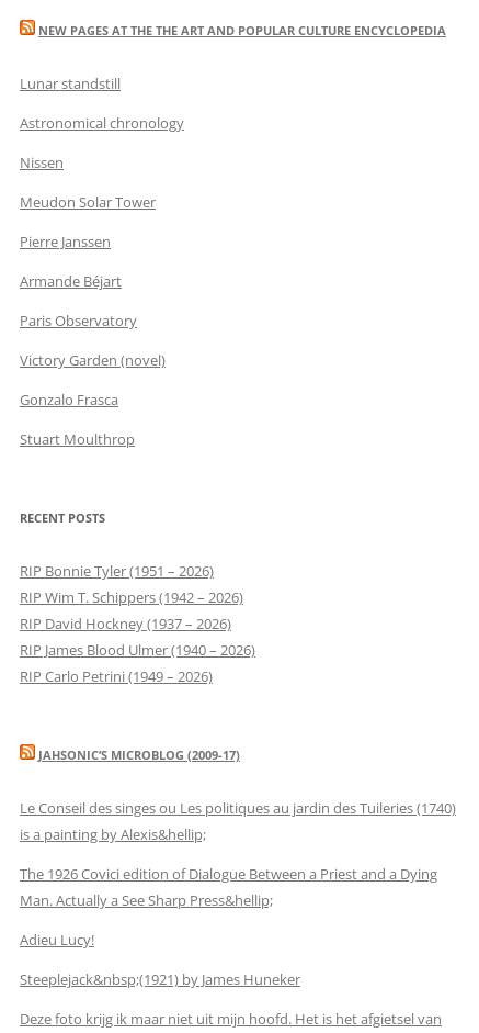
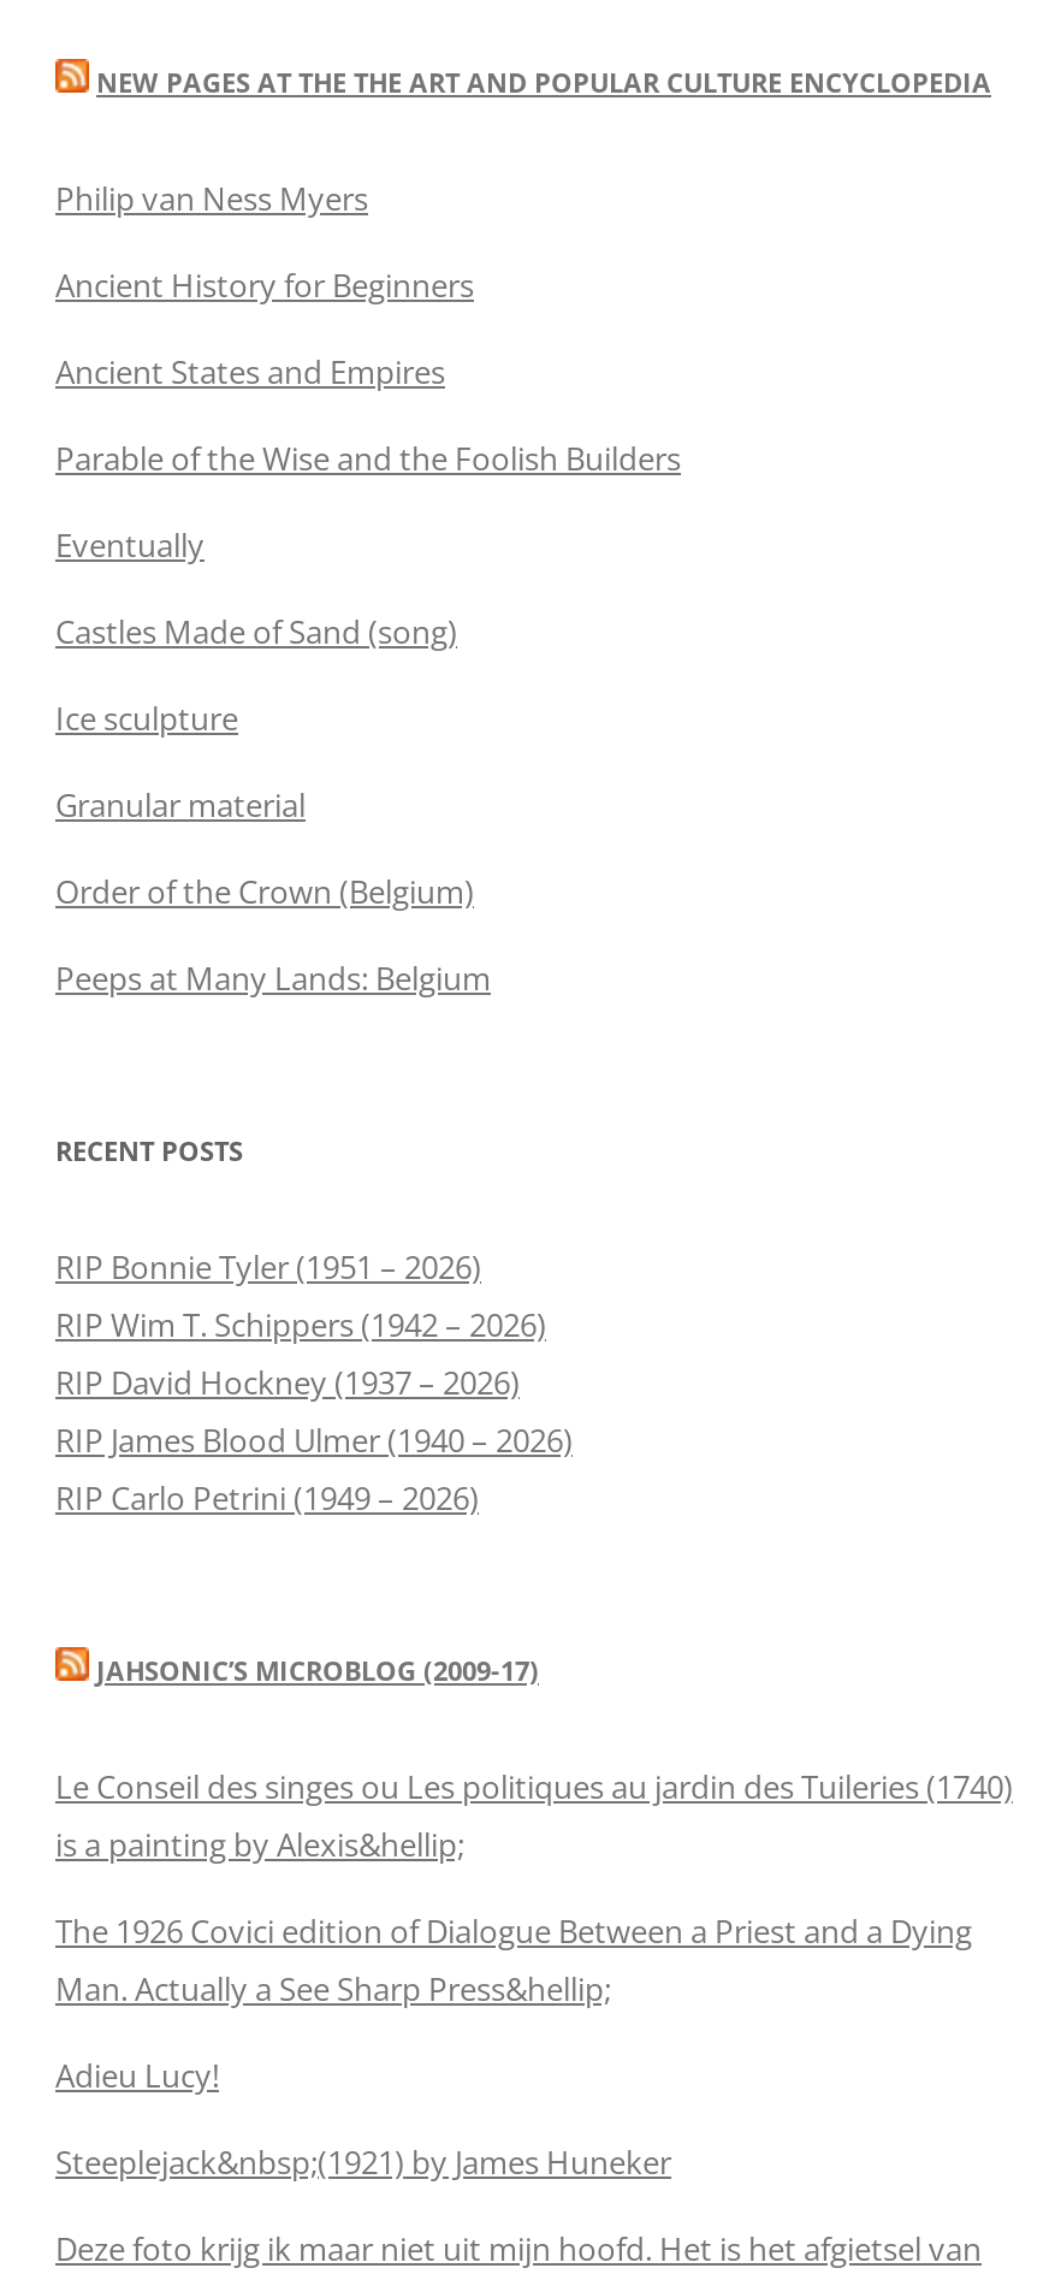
- Lunar standstill
+ Philip van Ness Myers

- Astronomical chronology
+ Ancient History for Beginners

- Nissen
+ Ancient States and Empires

- Meudon Solar Tower
+ Parable of the Wise and the Foolish Builders

- Pierre Janssen
+ Eventually

- Armande Béjart
+ Castles Made of Sand (song)

- Paris Observatory
+ Ice sculpture

- Victory Garden (novel)
+ Granular material

- Gonzalo Frasca
+ Order of the Crown (Belgium)

- Stuart Moulthrop
+ Peeps at Many Lands: Belgium
